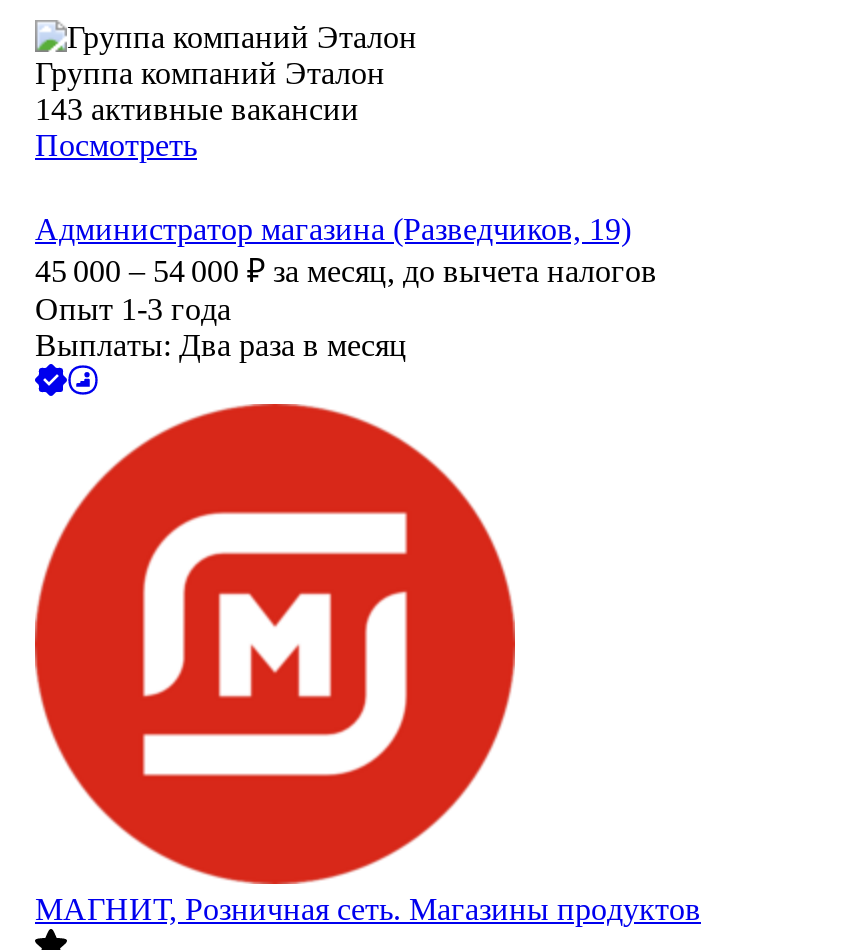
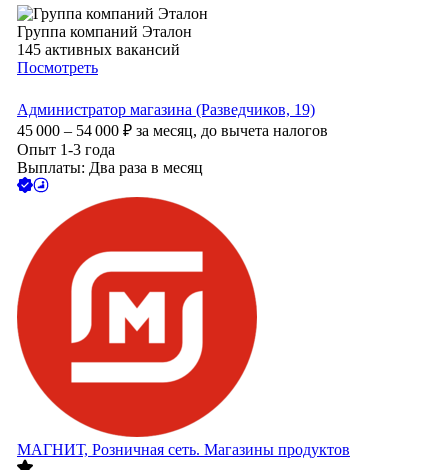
- 143 активные вакансии
+ 145 активных вакансий
